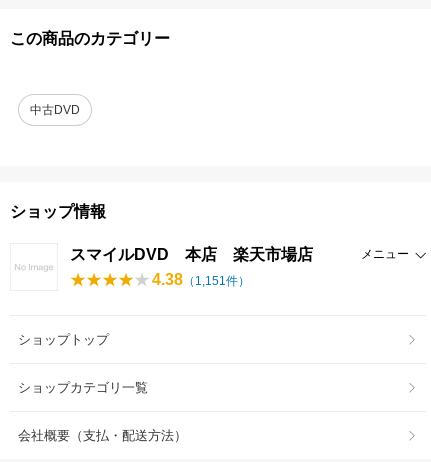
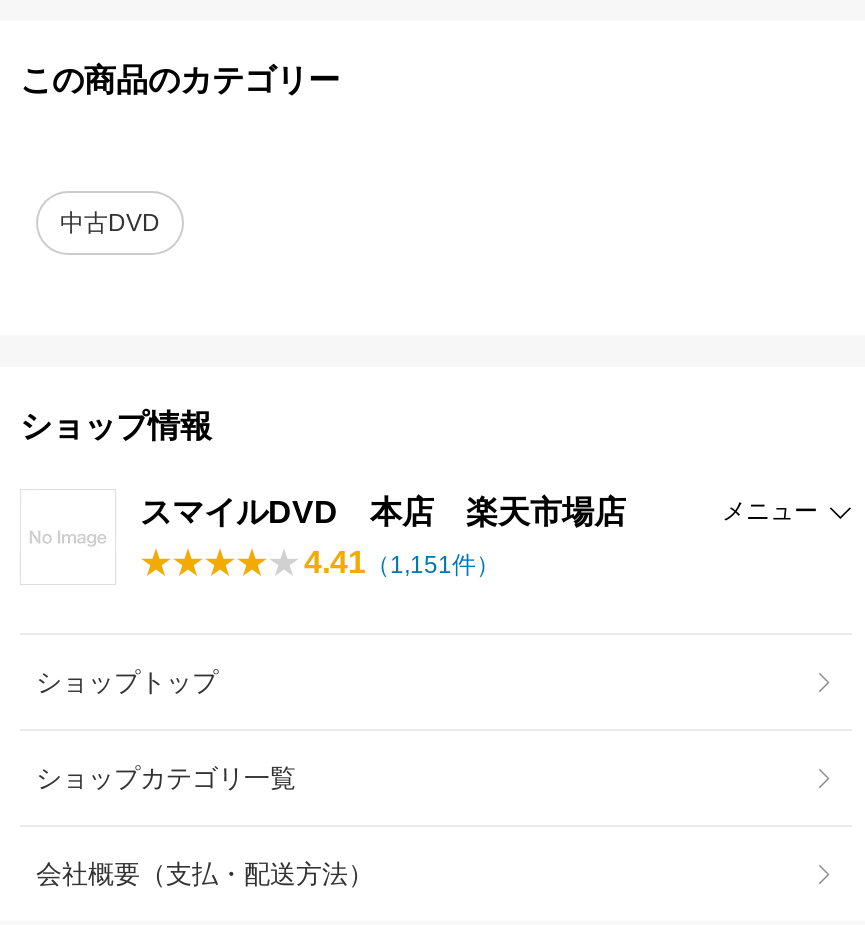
- 4.38（1,151件）
+ 4.41（1,151件）
